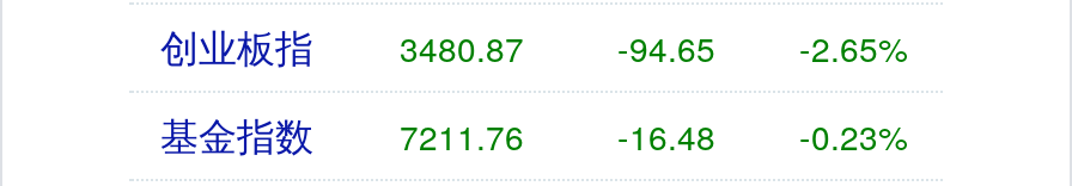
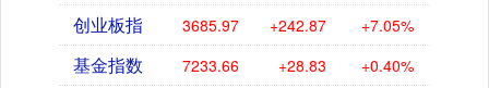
- 3480.87
+ 3685.97

- -94.65
+ +242.87

- -2.65%
+ +7.05%

- 7211.76
+ 7233.66

- -16.48
+ +28.83

- -0.23%
+ +0.40%
